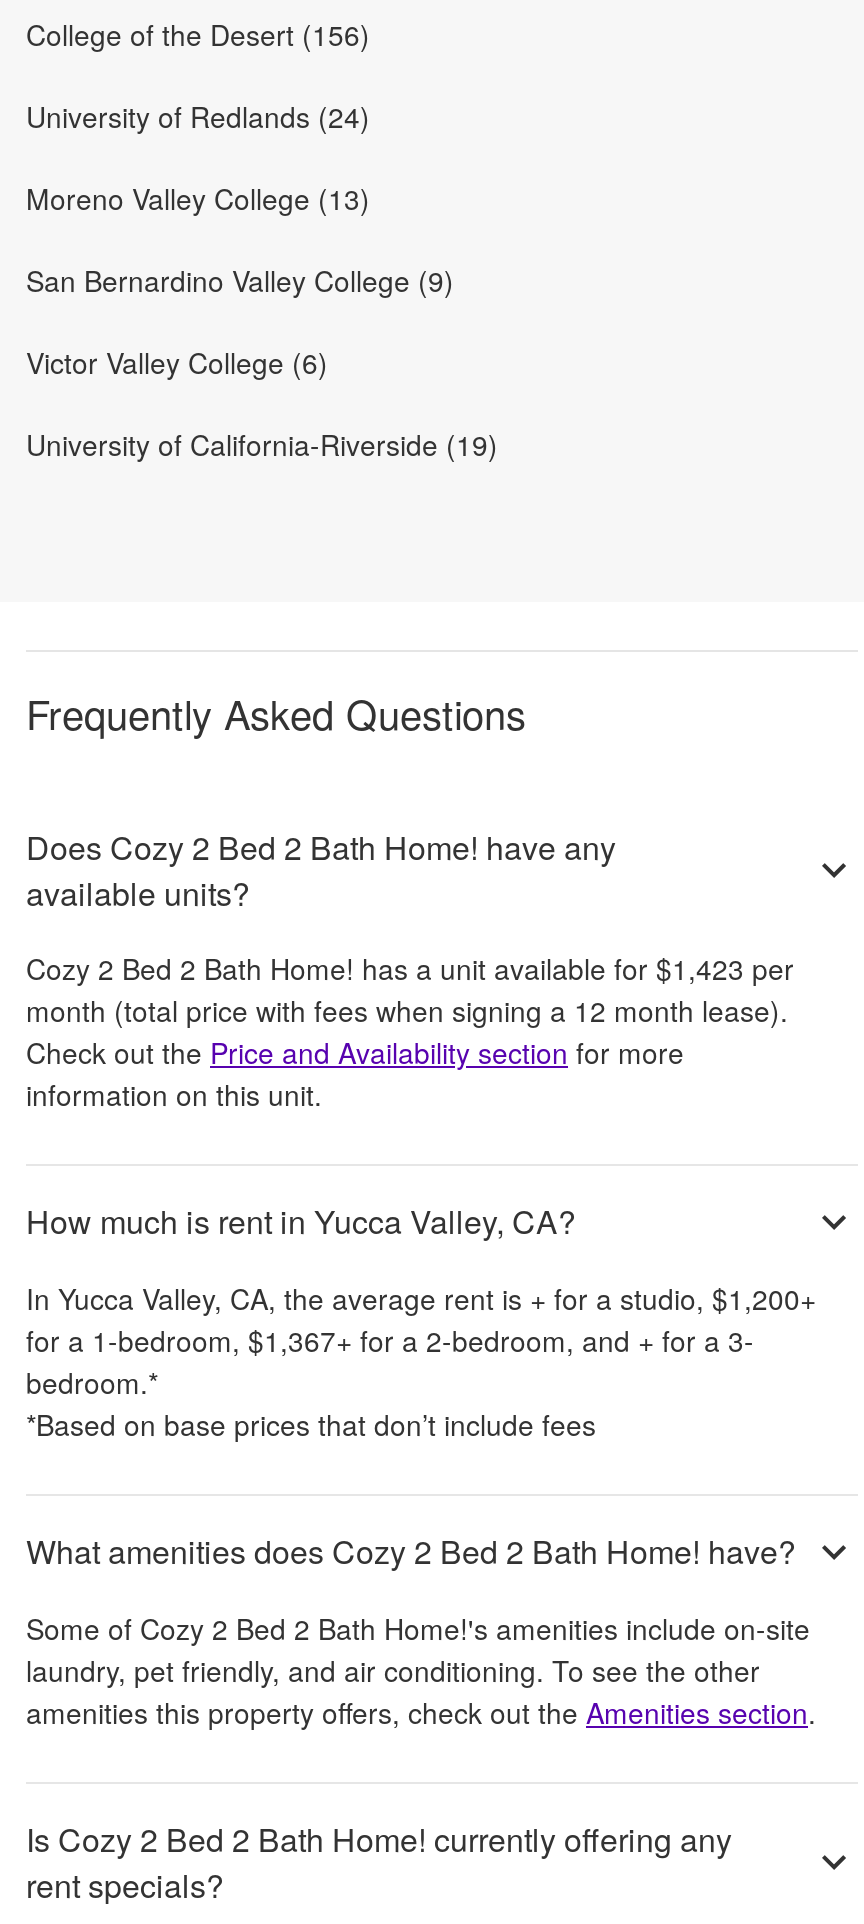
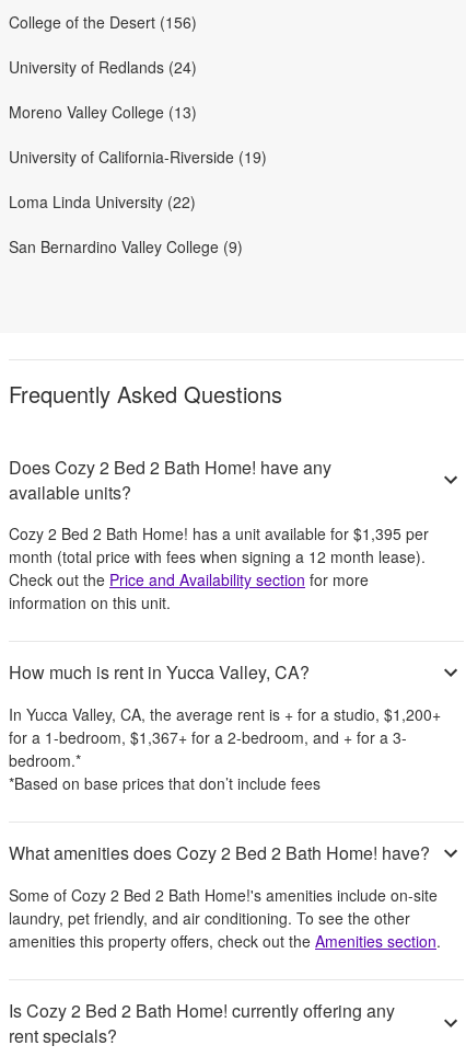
moved down: San Bernardino Valley College (9)

- Victor Valley College (6)

moved up: University of California-Riverside (19)

+ Loma Linda University (22)

- Cozy 2 Bed 2 Bath Home! has a unit available for $1,423 per
+ Cozy 2 Bed 2 Bath Home! has a unit available for $1,395 per
